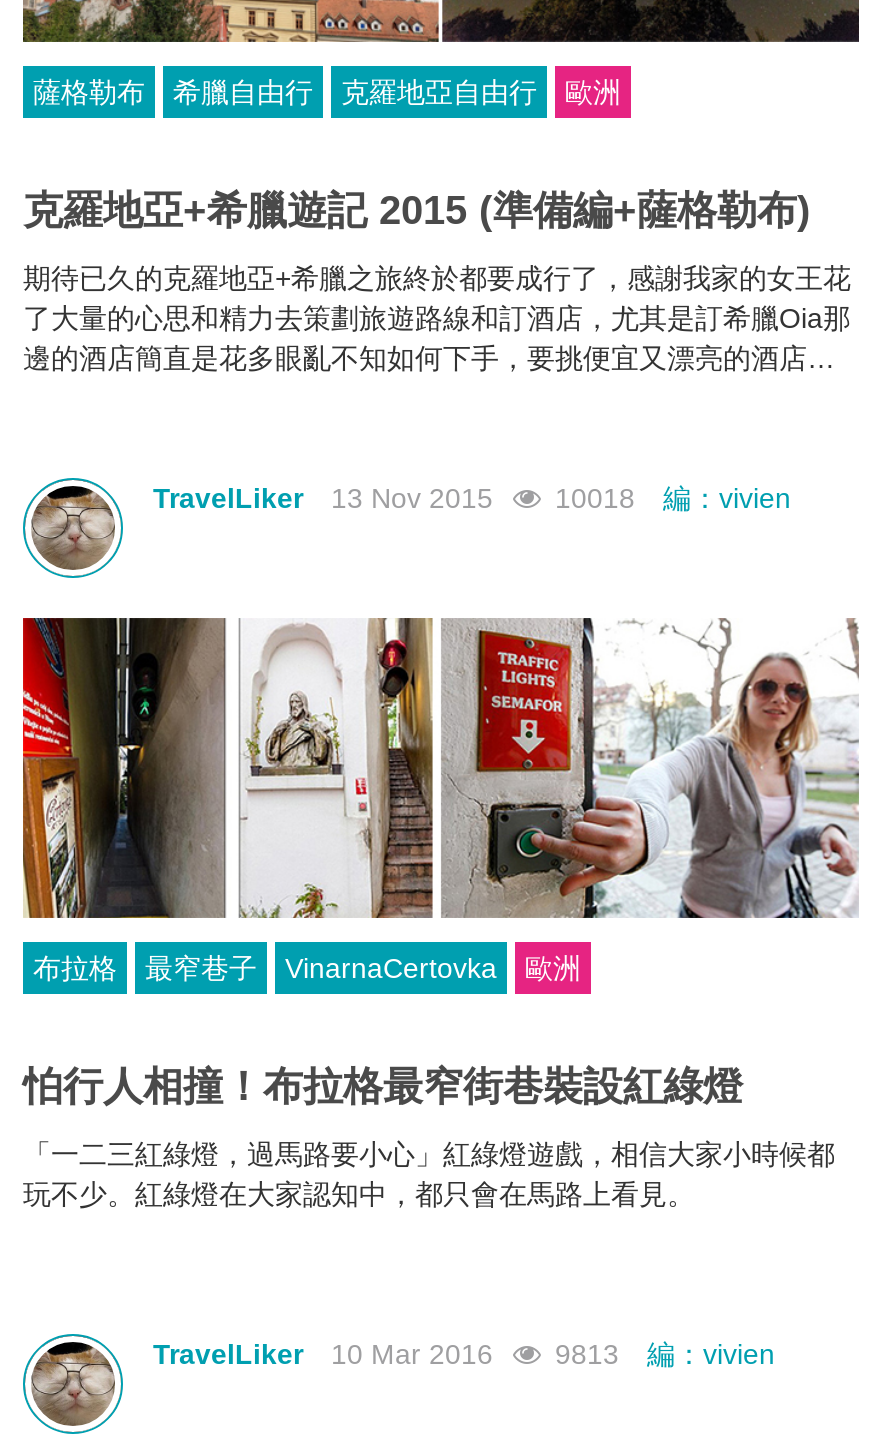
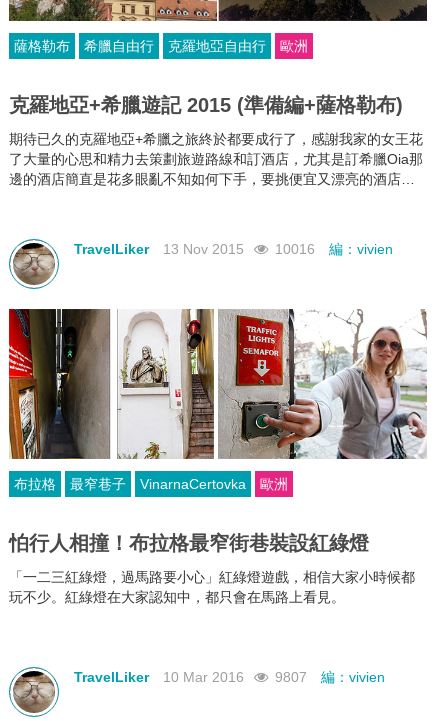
- TravelLiker 13 Nov 2015 10018 編：vivien
+ TravelLiker 13 Nov 2015 10016 編：vivien

- TravelLiker 10 Mar 2016 9813 編：vivien
+ TravelLiker 10 Mar 2016 9807 編：vivien
